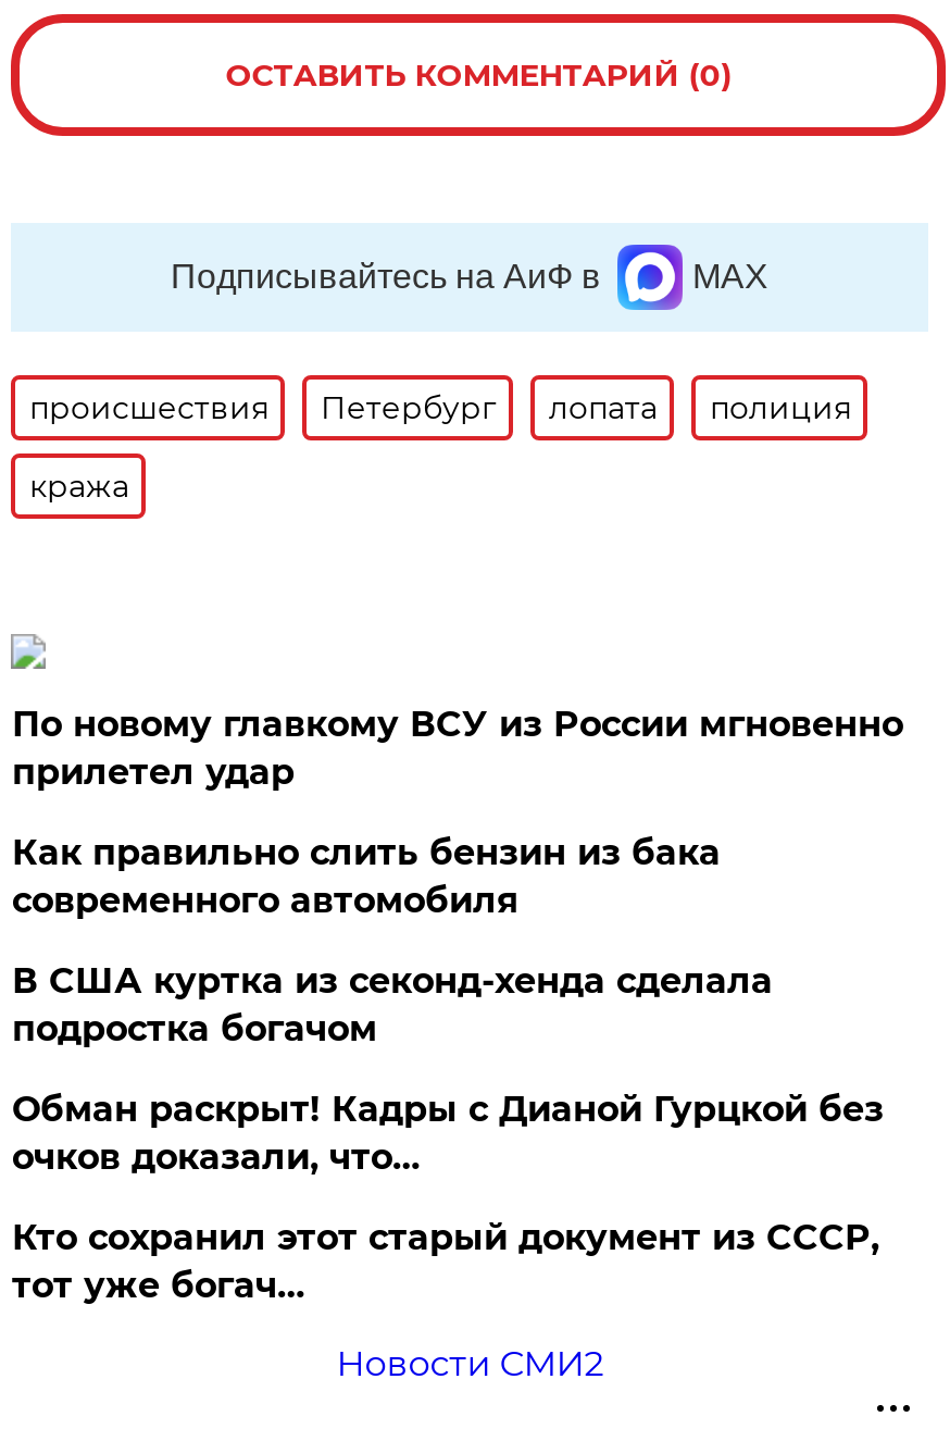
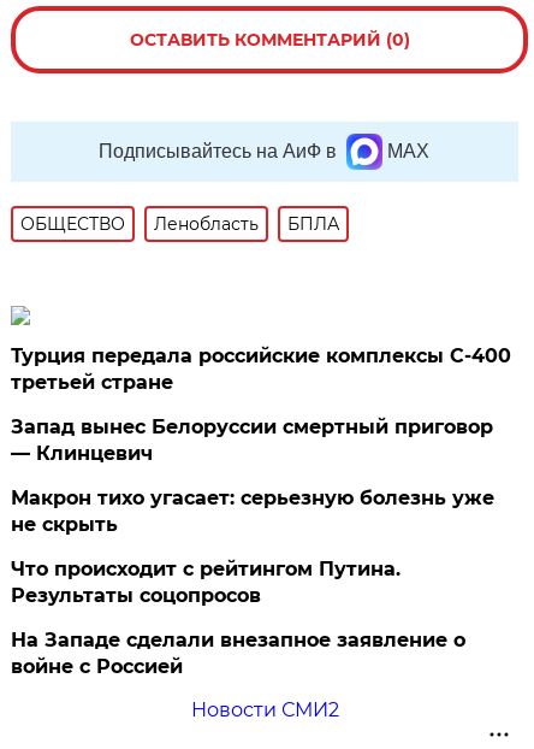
- происшествия
- Петербург
- лопата
- полиция
- кража
+ ОБЩЕСТВО
+ Ленобласть
+ БПЛА

- По новому главкому ВСУ из России мгновенно
- прилетел удар
- Как правильно слить бензин из бака
- современного автомобиля
- В США куртка из секонд-хенда сделала
- подростка богачом
- Обман раскрыт! Кадры с Дианой Гурцкой без
- очков доказали, что…
- Кто сохранил этот старый документ из СССР,
- тот уже богач…
+ Турция передала российские комплексы С-400
+ третьей стране
+ Запад вынес Белоруссии смертный приговор
+ — Клинцевич
+ Макрон тихо угасает: серьезную болезнь уже
+ не скрыть
+ Что происходит с рейтингом Путина.
+ Результаты соцопросов
+ На Западе сделали внезапное заявление о
+ войне с Россией
